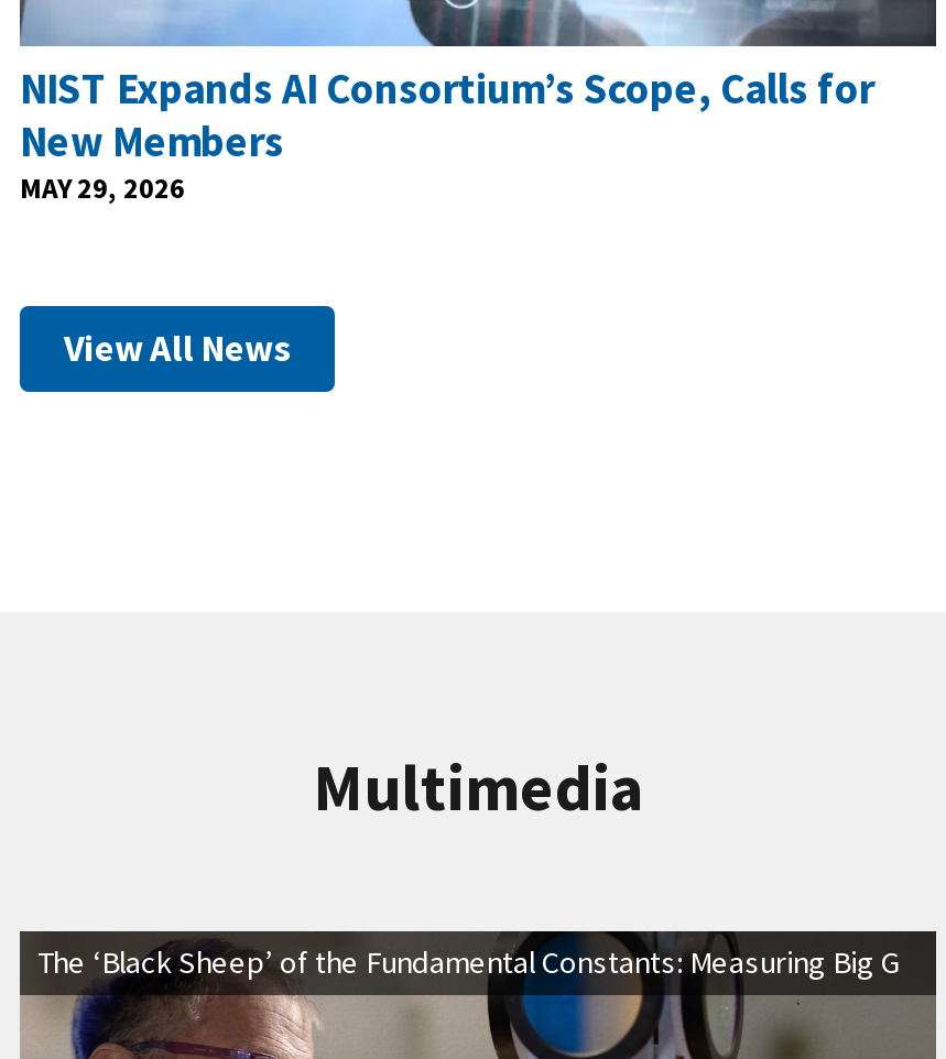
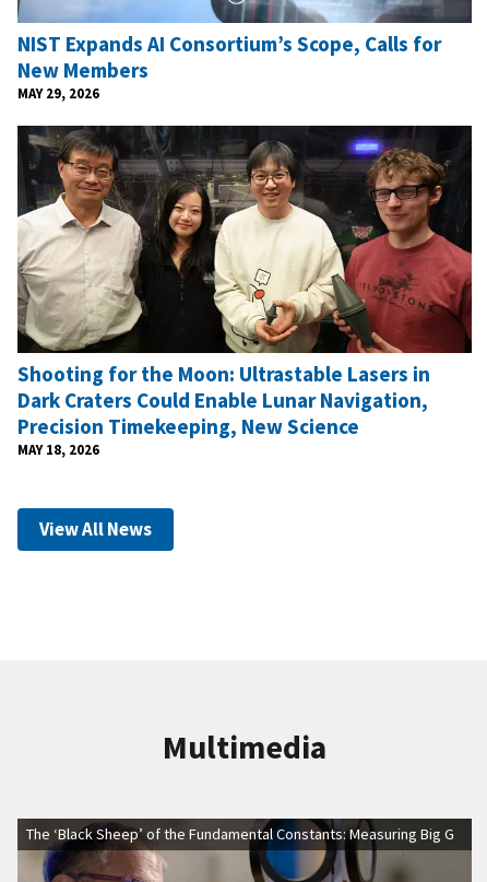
+ [image]
+ Shooting for the Moon: Ultrastable Lasers in
+ Dark Craters Could Enable Lunar Navigation,
+ Precision Timekeeping, New Science
+ MAY 18, 2026
